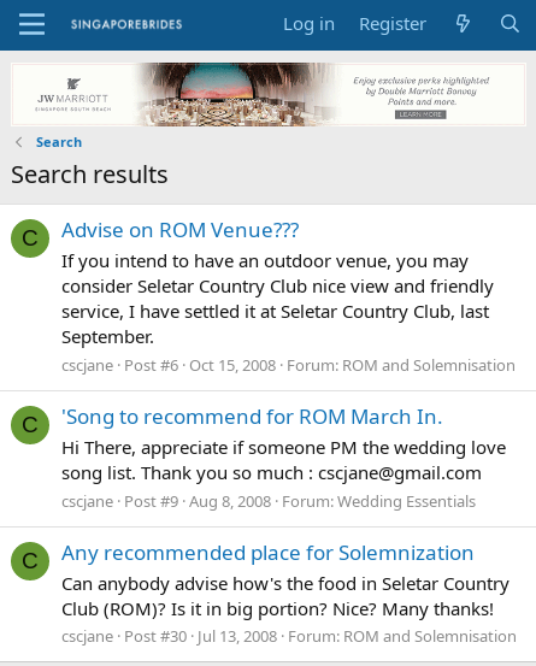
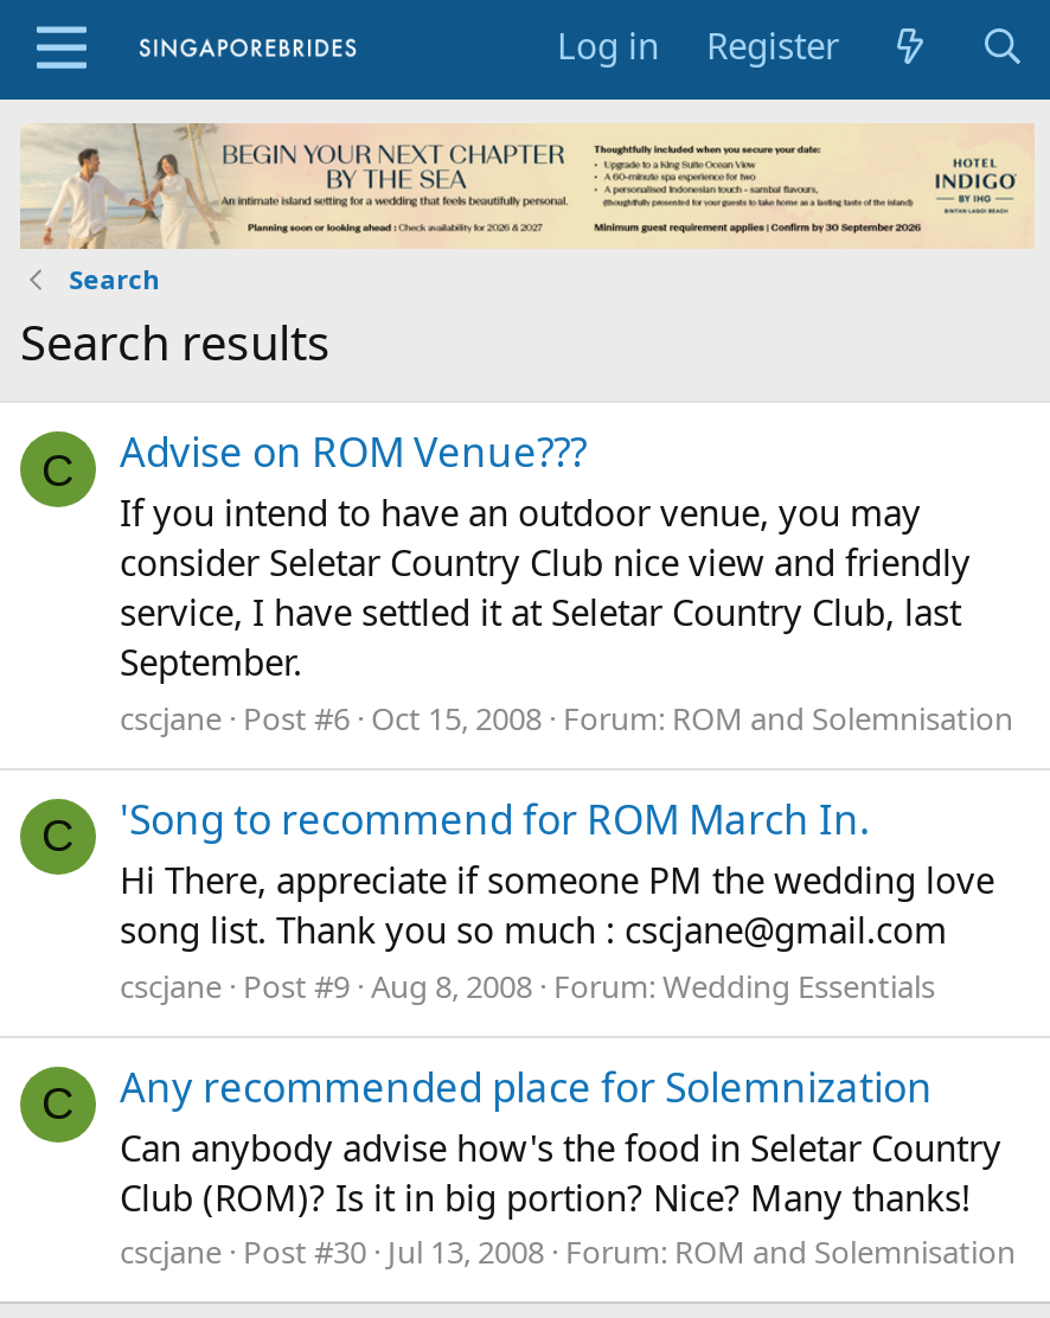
- [image]
+ [image]
